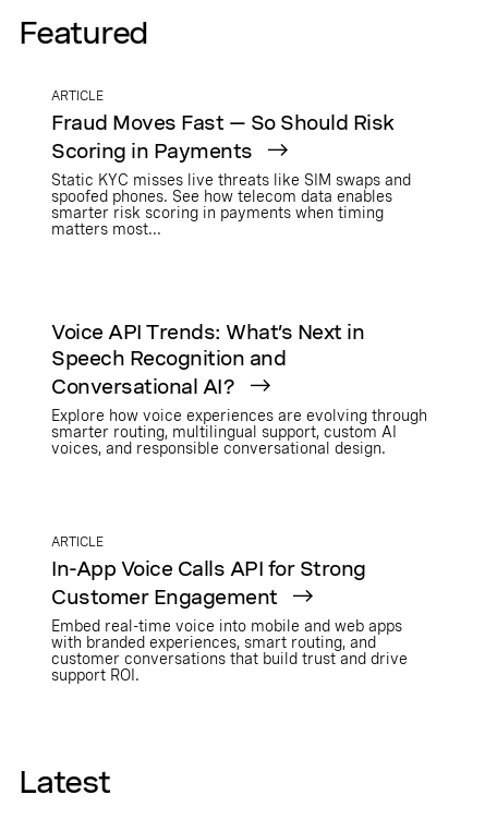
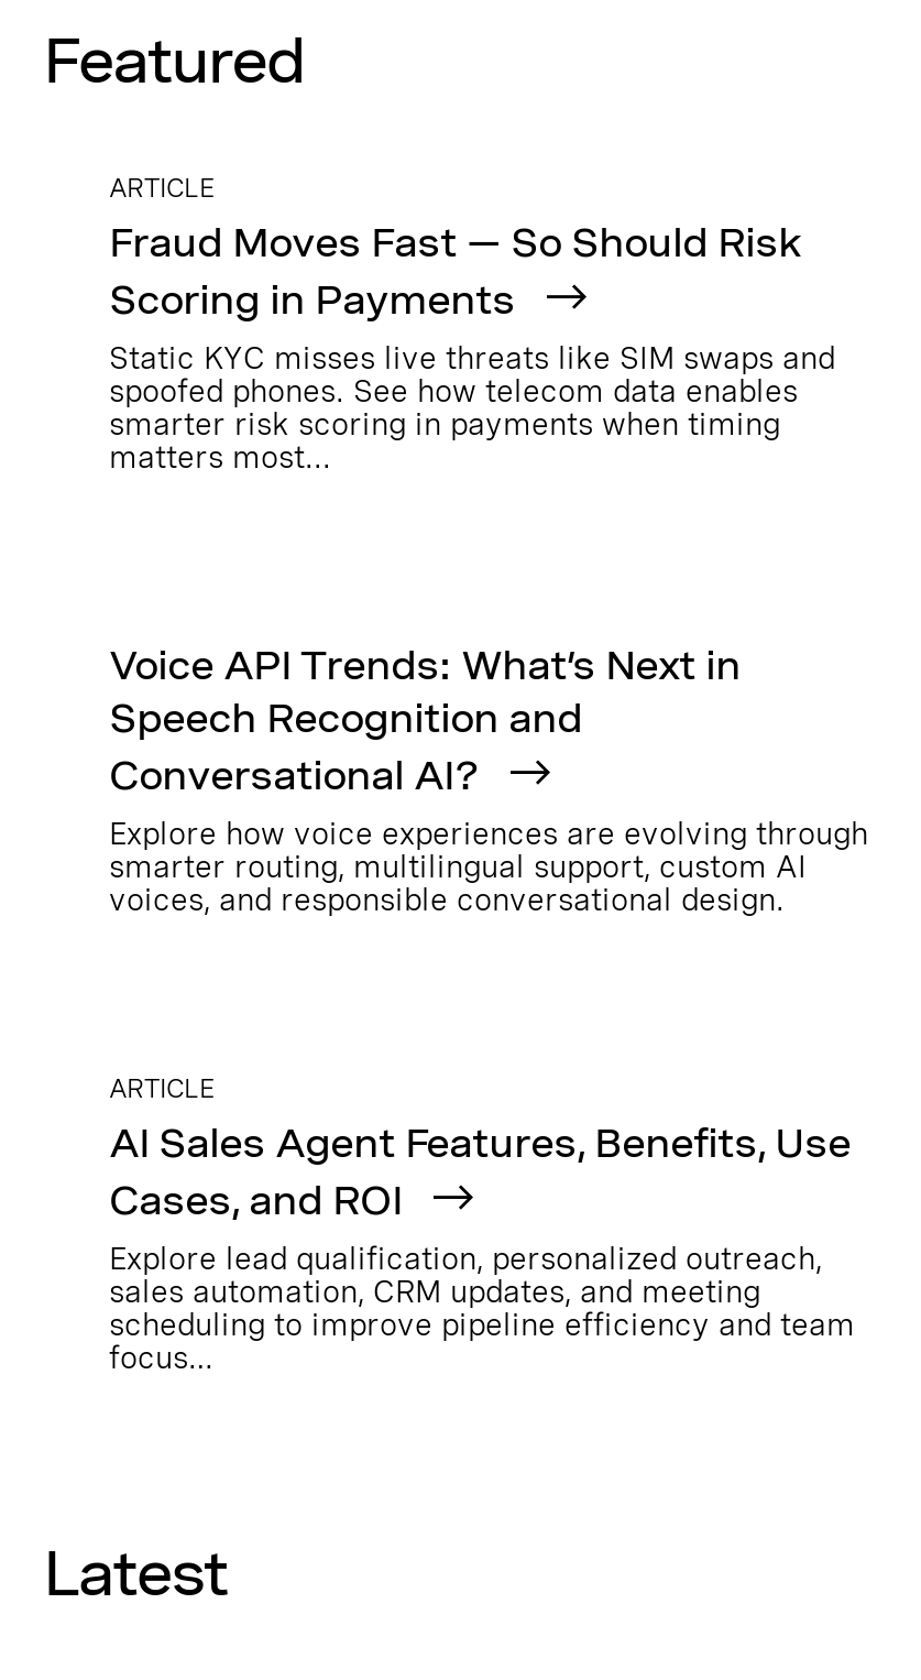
- In-App Voice Calls API for Strong
- Customer Engagement
- Embed real-time voice into mobile and web apps
- with branded experiences, smart routing, and
- customer conversations that build trust and drive
- support ROI.
+ AI Sales Agent Features, Benefits, Use
+ Cases, and ROI
+ Explore lead qualification, personalized outreach,
+ sales automation, CRM updates, and meeting
+ scheduling to improve pipeline efficiency and team
+ focus…
